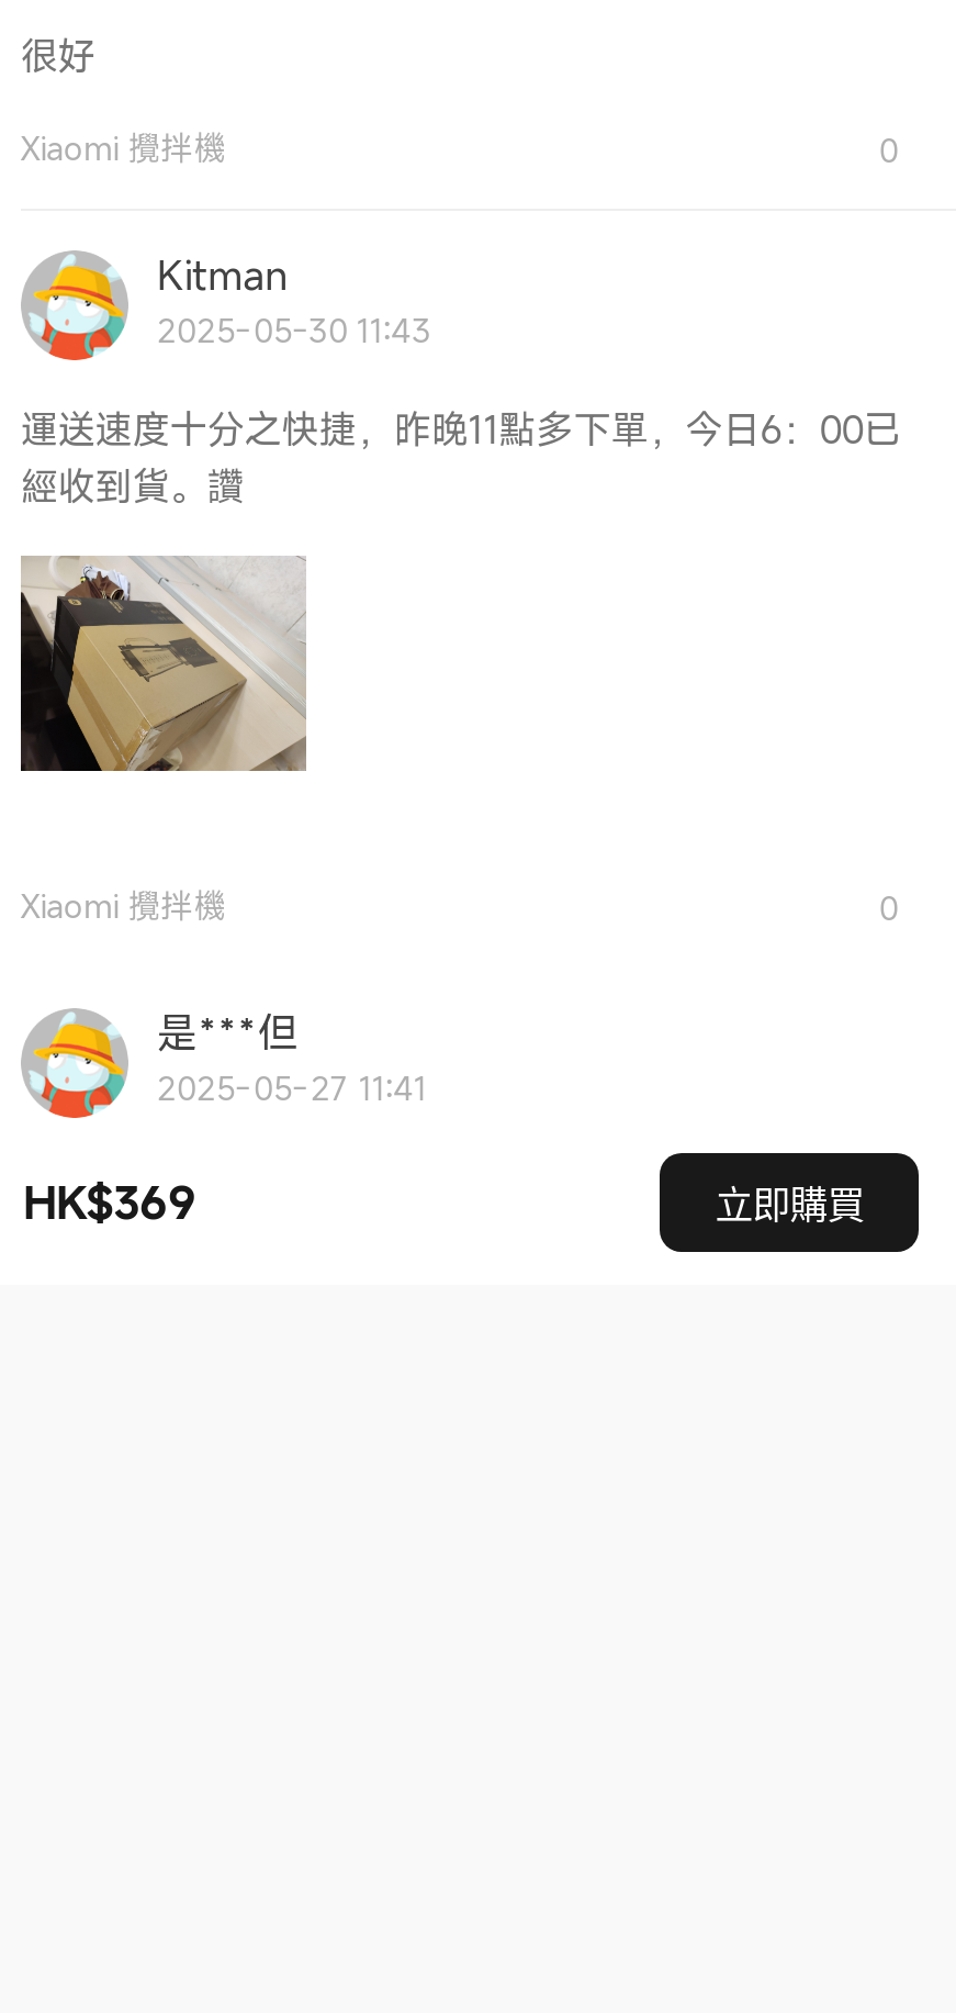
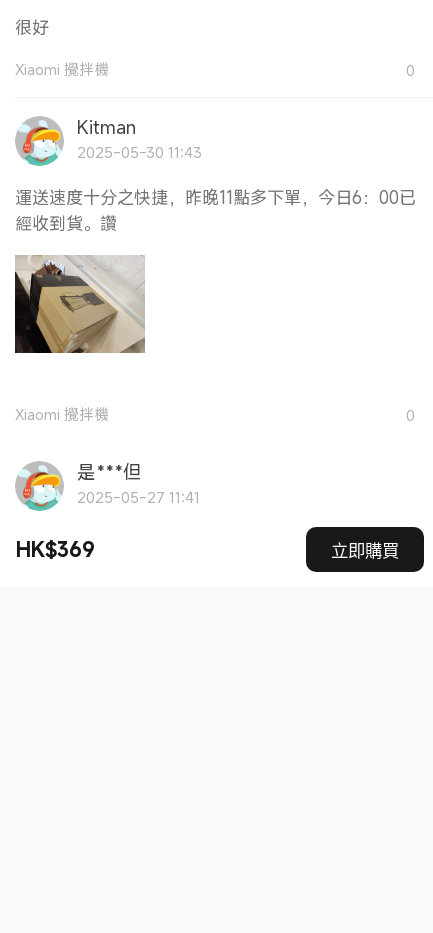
- [image]
+ [image]

- [image]
+ [image]
